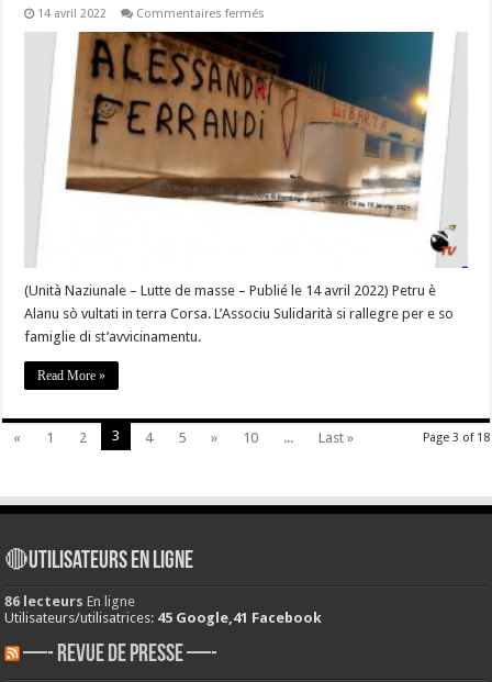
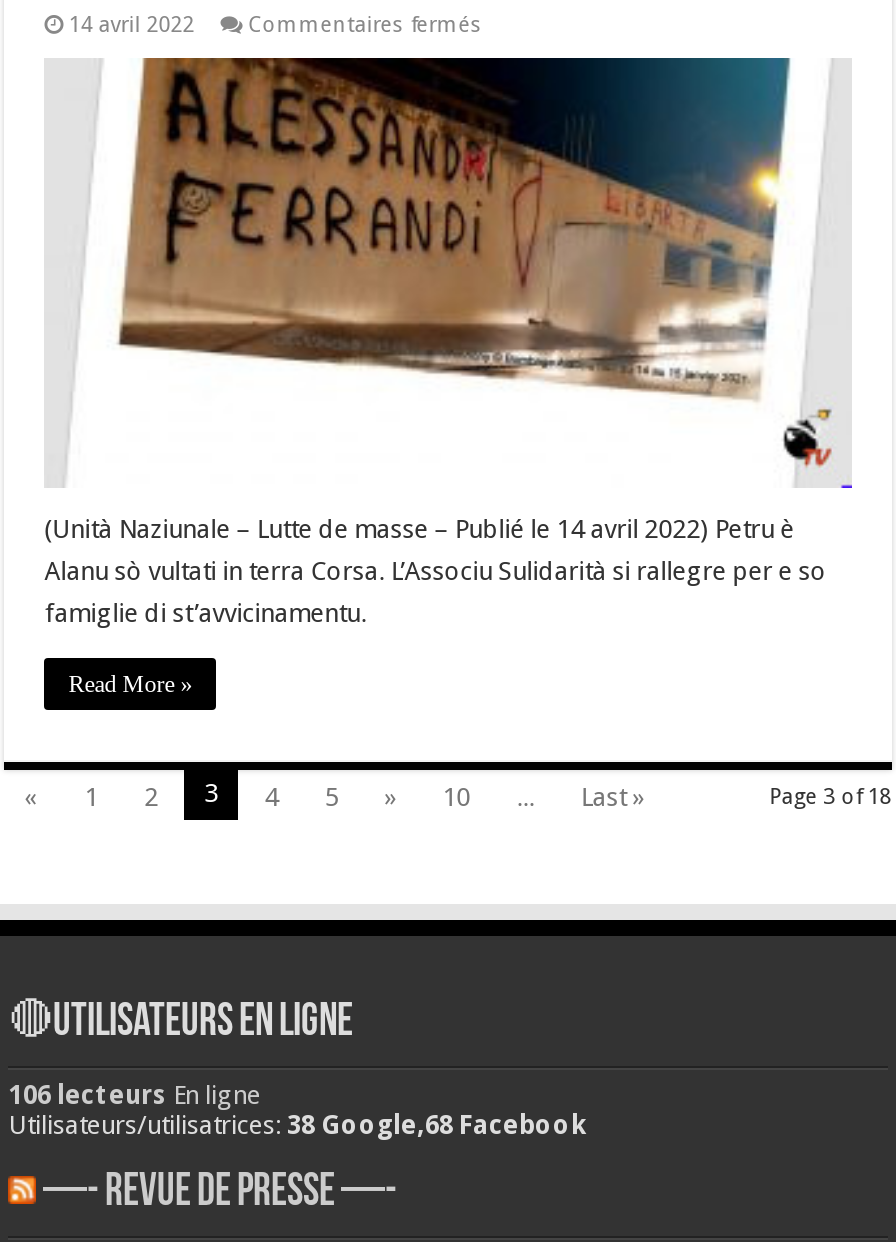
- 86 lecteurs En ligne
+ 106 lecteurs En ligne

- Utilisateurs/utilisatrices: 45 Google,41 Facebook
+ Utilisateurs/utilisatrices: 38 Google,68 Facebook
